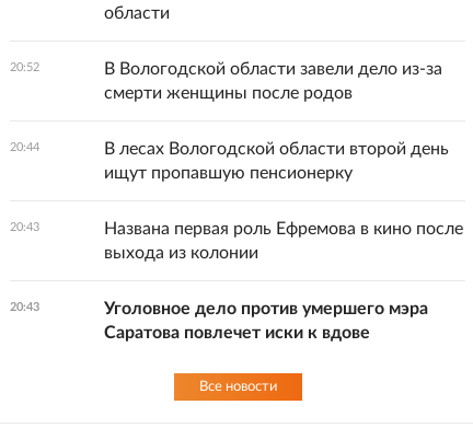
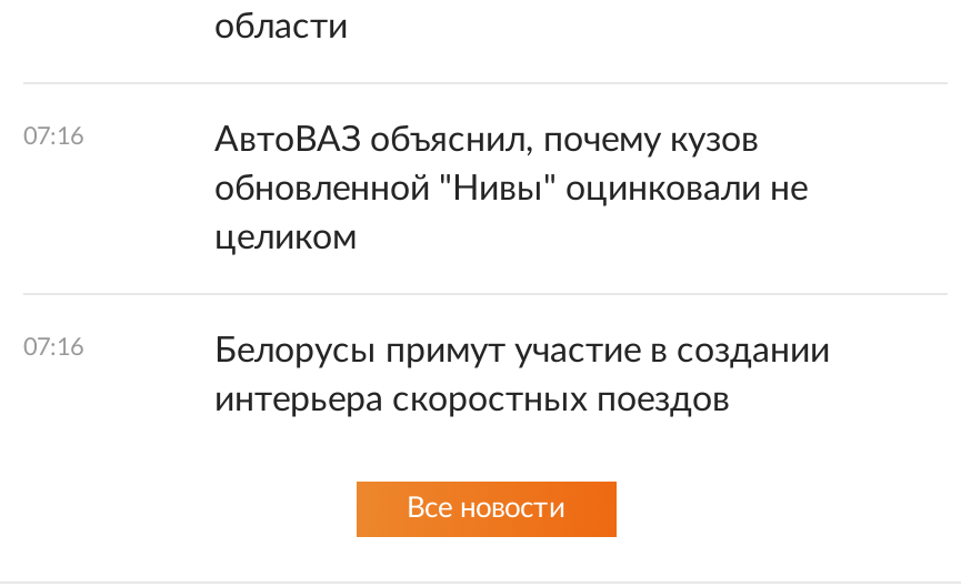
- 20:52
- В Вологодской области завели дело из-за
- смерти женщины после родов
- 20:44
- В лесах Вологодской области второй день
- ищут пропавшую пенсионерку
- 20:43
- Названа первая роль Ефремова в кино после
- выхода из колонии
- 20:43
- Уголовное дело против умершего мэра
- Саратова повлечет иски к вдове
+ 07:16
+ АвтоВАЗ объяснил, почему кузов
+ обновленной "Нивы" оцинковали не
+ целиком
+ 07:16
+ Белорусы примут участие в создании
+ интерьера скоростных поездов
